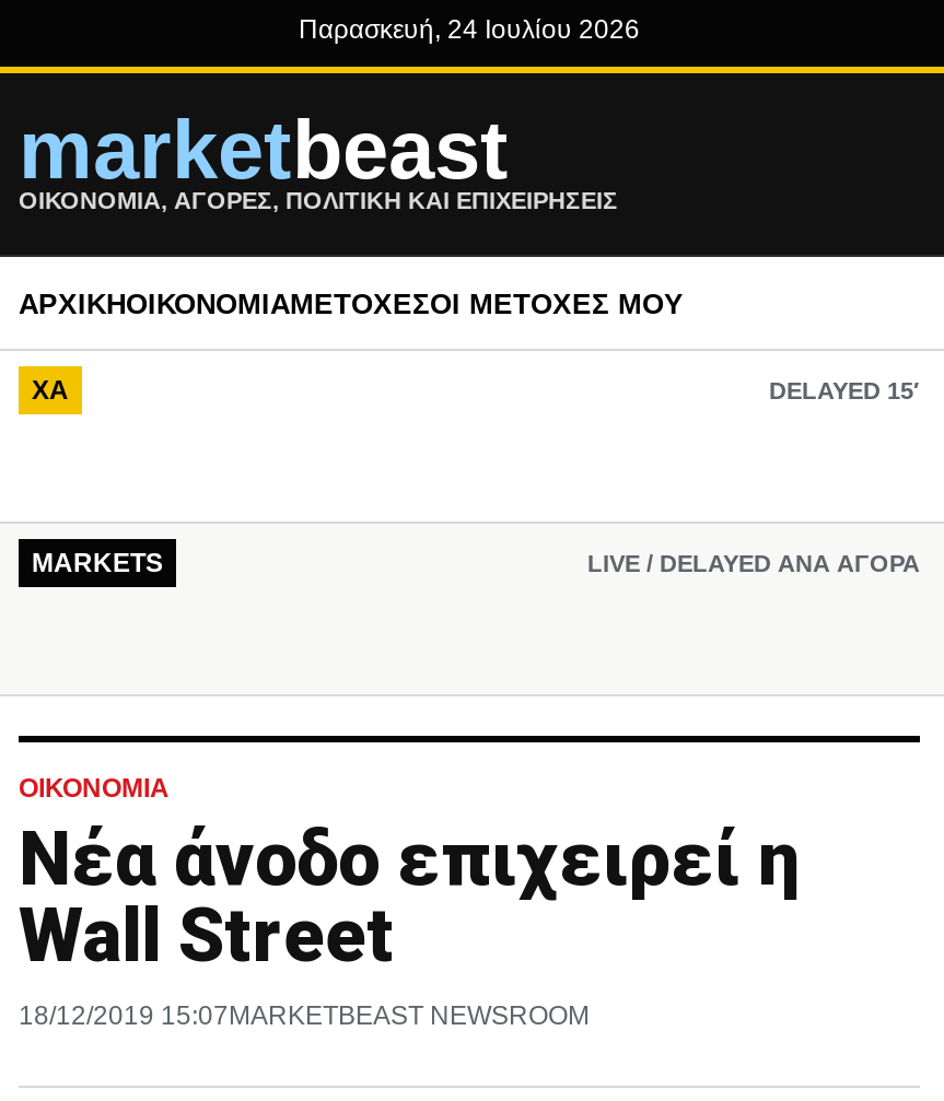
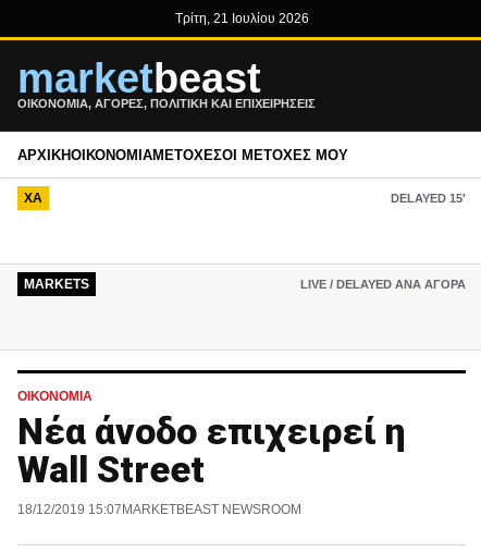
- Παρασκευή, 24 Ιουλίου 2026
+ Τρίτη, 21 Ιουλίου 2026
